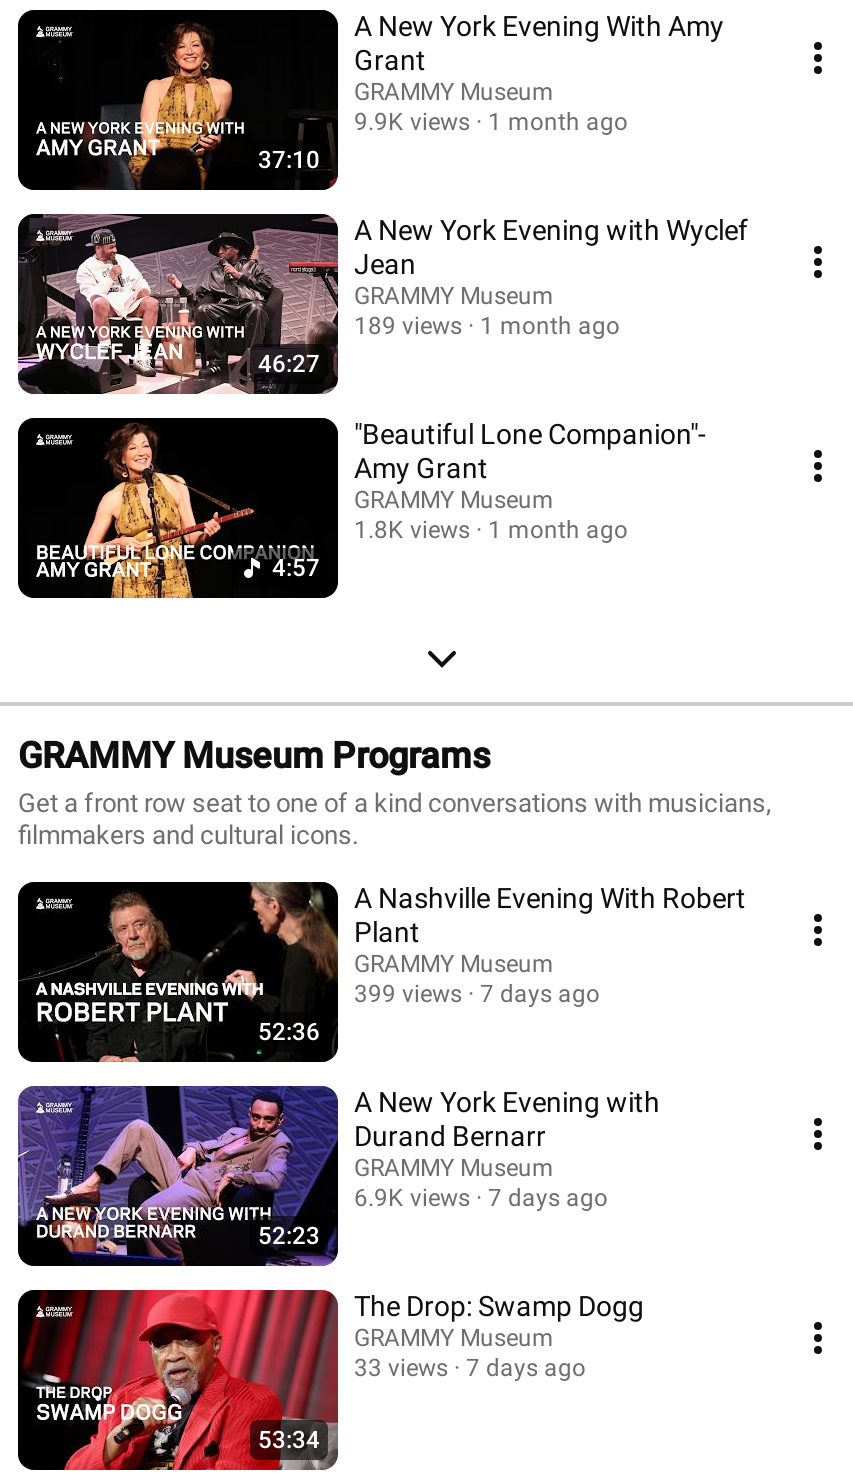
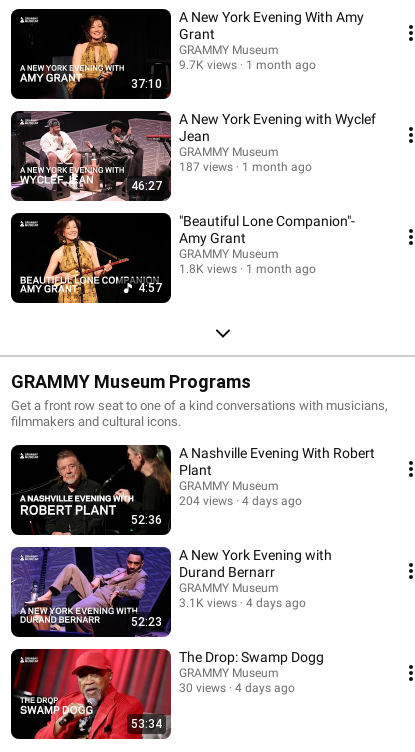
- 9.9K views 1 month ago
+ 9.7K views 1 month ago

- 189 views 1 month ago
+ 187 views 1 month ago

- 399 views
+ 204 views

- 7 days ago
+ 4 days ago

- 6.9K views
+ 3.1K views

- 7 days ago
+ 4 days ago

- 33 views
+ 30 views

- 7 days ago
+ 4 days ago
